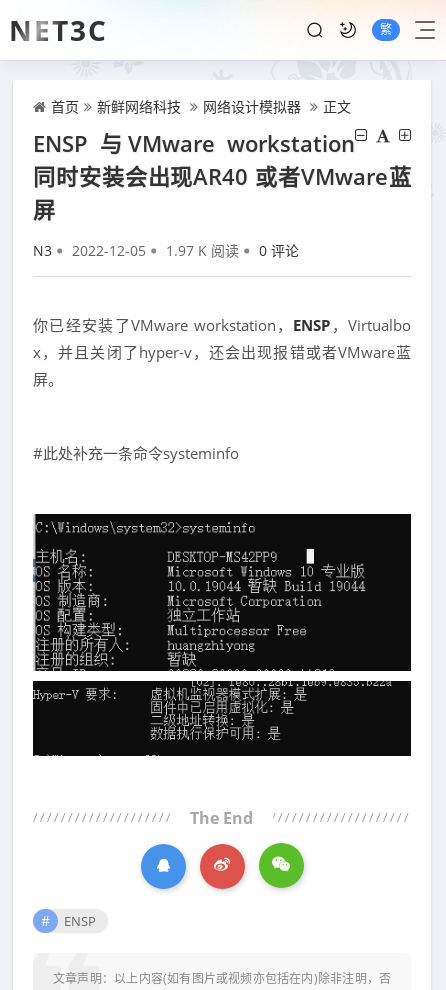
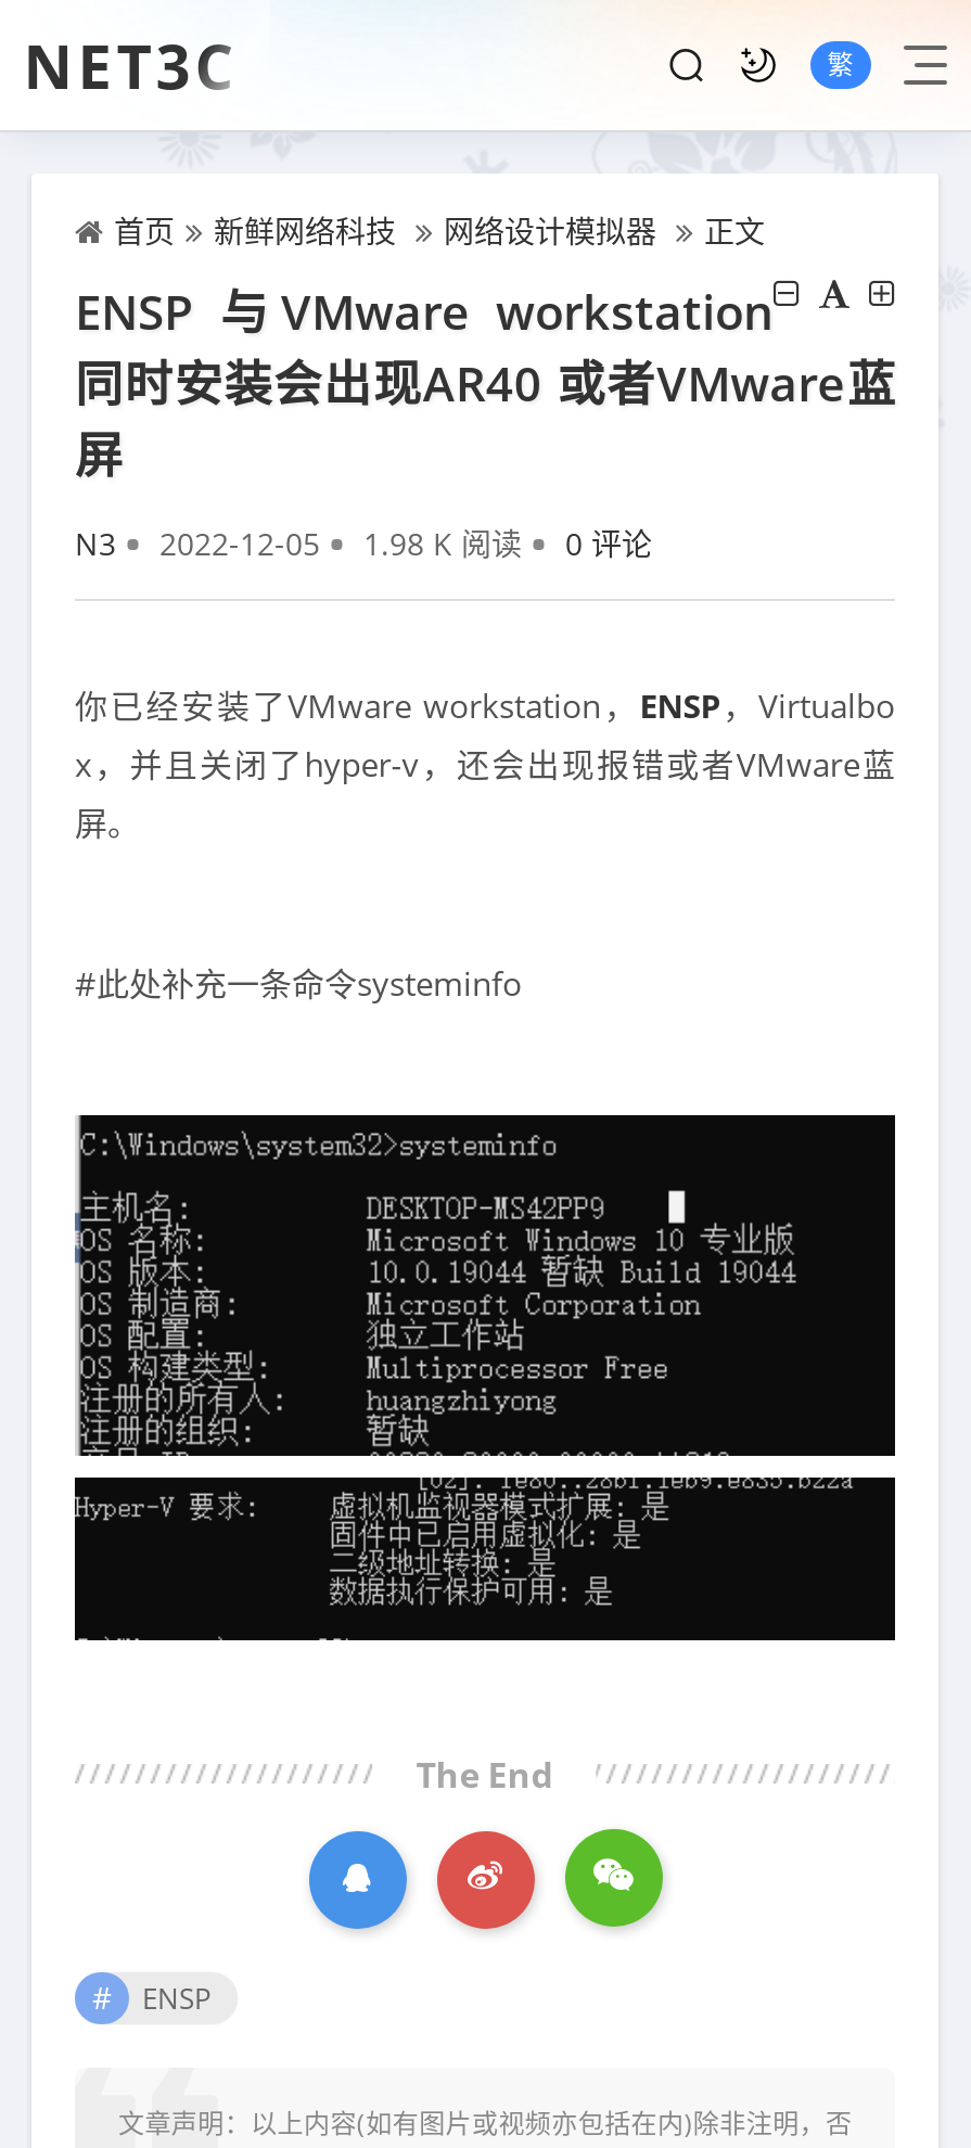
- N3 2022-12-05 1.97 K 阅读 0 评论
+ N3 2022-12-05 1.98 K 阅读 0 评论
